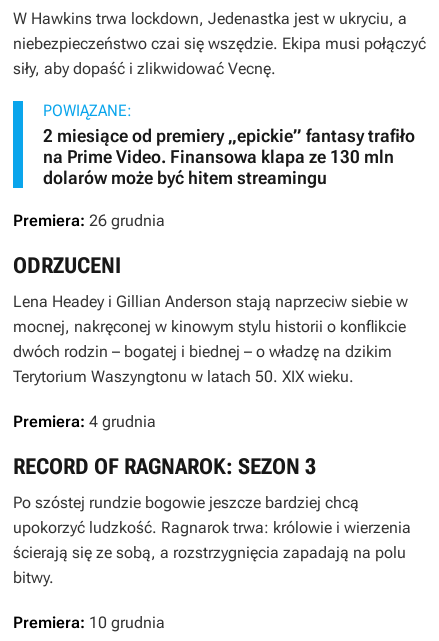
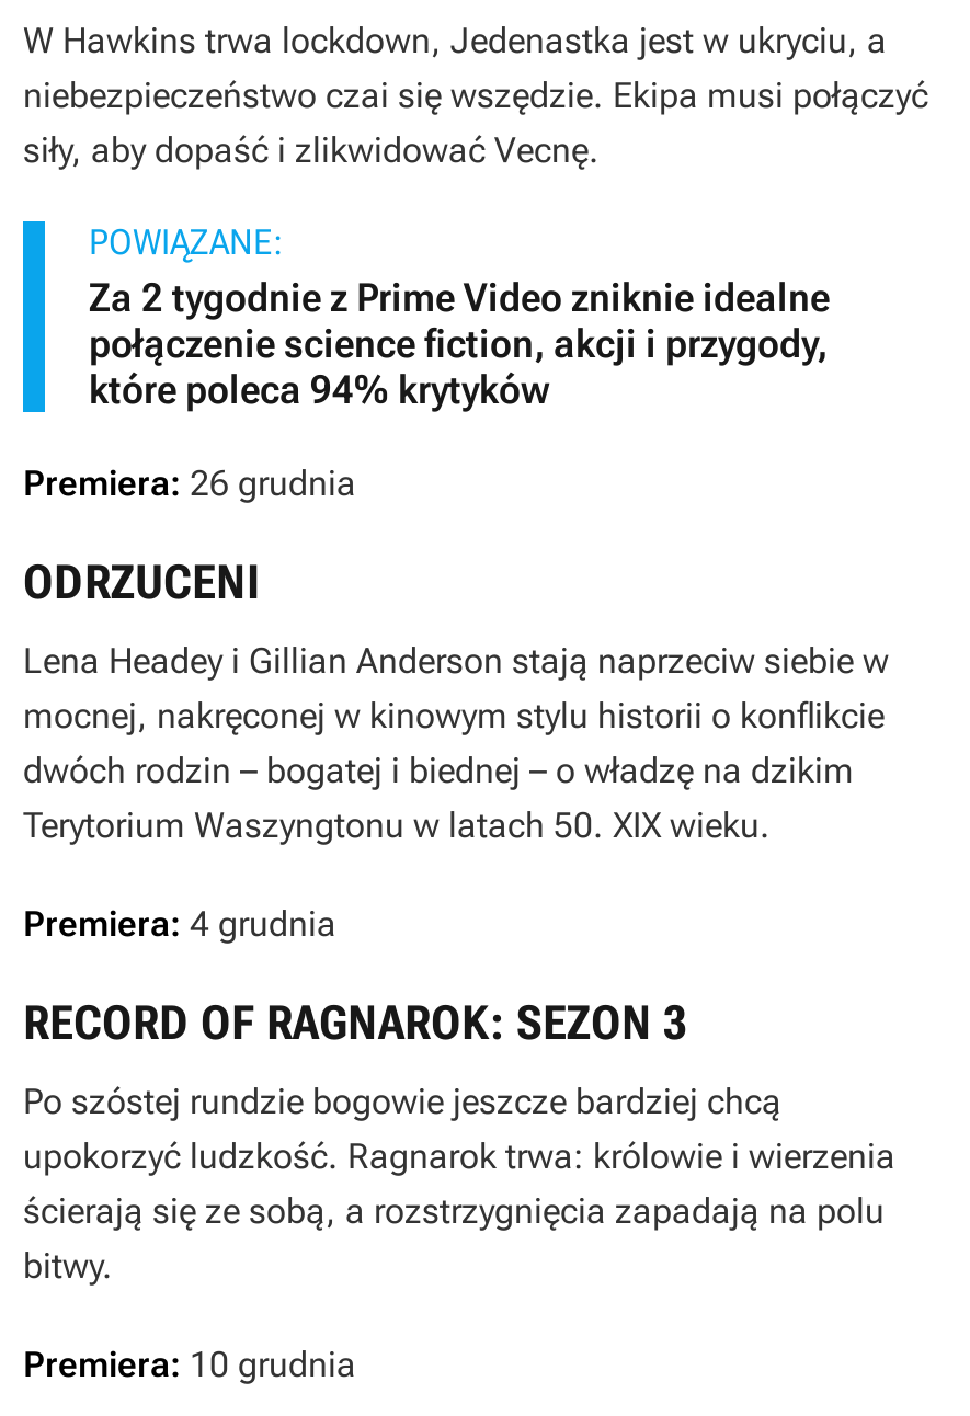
- 2 miesiące od premiery „epickie” fantasy trafiło
- na Prime Video. Finansowa klapa ze 130 mln
- dolarów może być hitem streamingu
+ Za 2 tygodnie z Prime Video zniknie idealne
+ połączenie science fiction, akcji i przygody,
+ które poleca 94% krytyków
